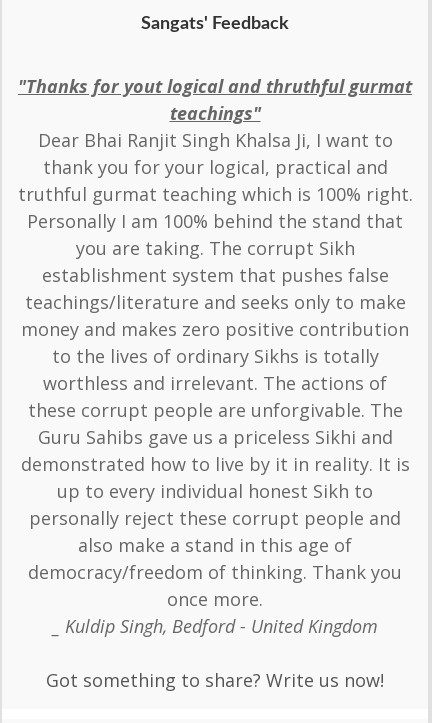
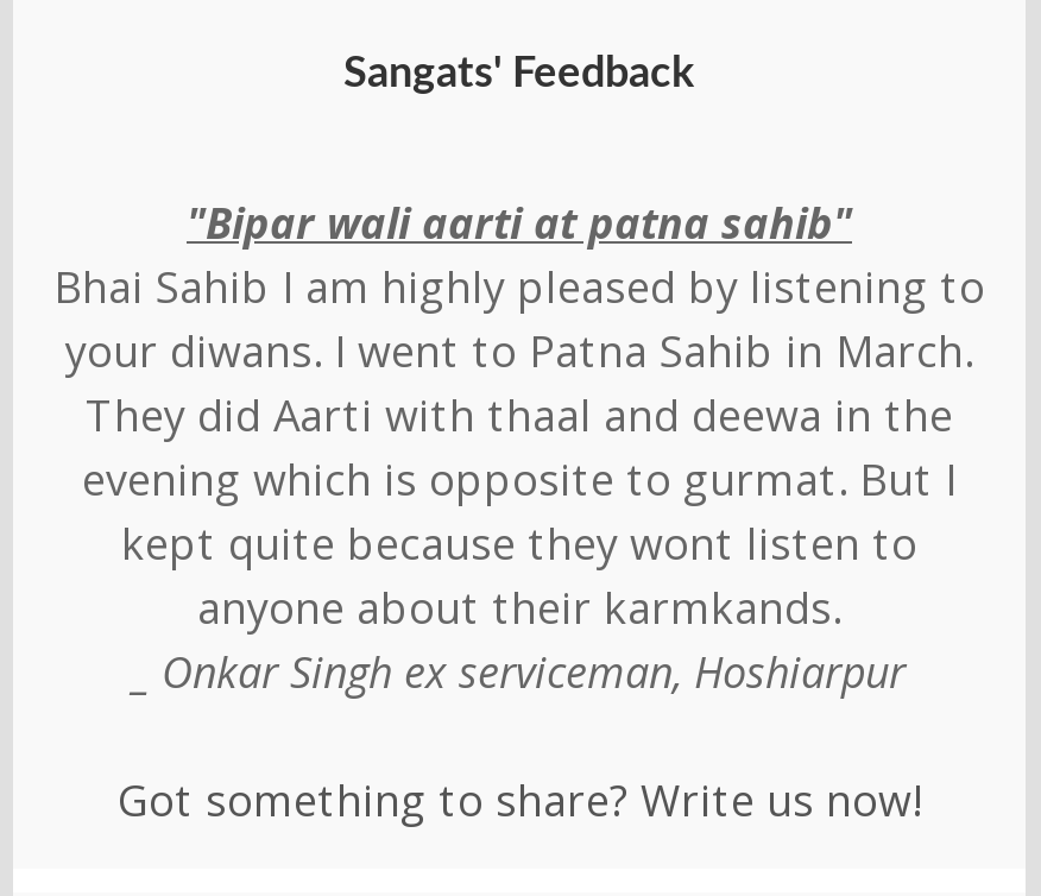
- "Thanks for yout logical and thruthful gurmat
- teachings"
- Dear Bhai Ranjit Singh Khalsa Ji, I want to
- thank you for your logical, practical and
- truthful gurmat teaching which is 100% right.
- Personally I am 100% behind the stand that
- you are taking. The corrupt Sikh
- establishment system that pushes false
- teachings/literature and seeks only to make
- money and makes zero positive contribution
- to the lives of ordinary Sikhs is totally
- worthless and irrelevant. The actions of
- these corrupt people are unforgivable. The
- Guru Sahibs gave us a priceless Sikhi and
- demonstrated how to live by it in reality. It is
- up to every individual honest Sikh to
- personally reject these corrupt people and
- also make a stand in this age of
- democracy/freedom of thinking. Thank you
- once more.
- _ Kuldip Singh, Bedford - United Kingdom
+ "Bipar wali aarti at patna sahib"
+ Bhai Sahib I am highly pleased by listening to
+ your diwans. I went to Patna Sahib in March.
+ They did Aarti with thaal and deewa in the
+ evening which is opposite to gurmat. But I
+ kept quite because they wont listen to
+ anyone about their karmkands.
+ _ Onkar Singh ex serviceman, Hoshiarpur
